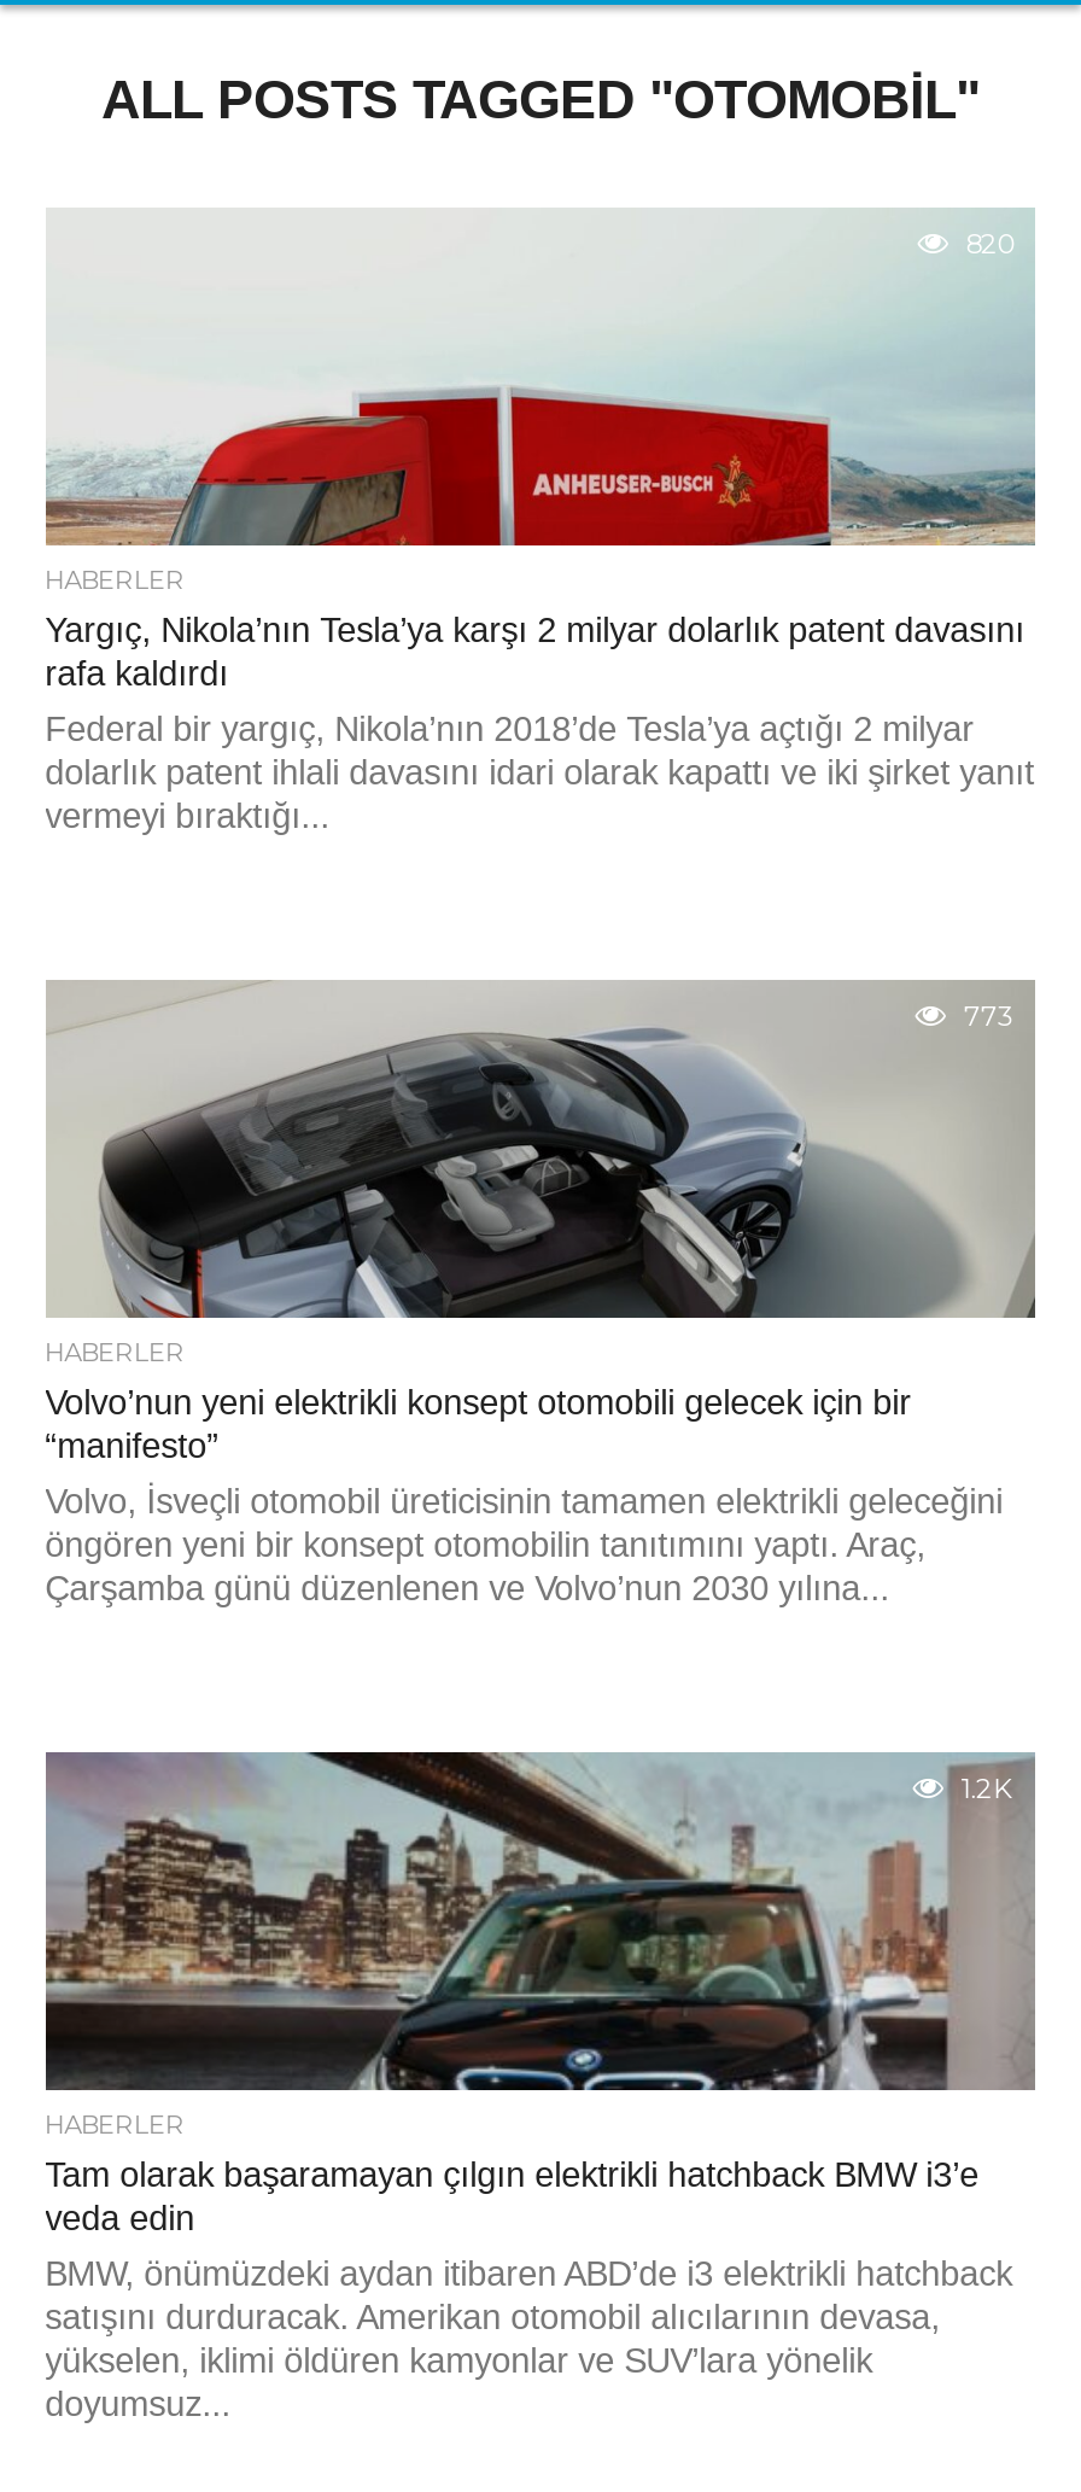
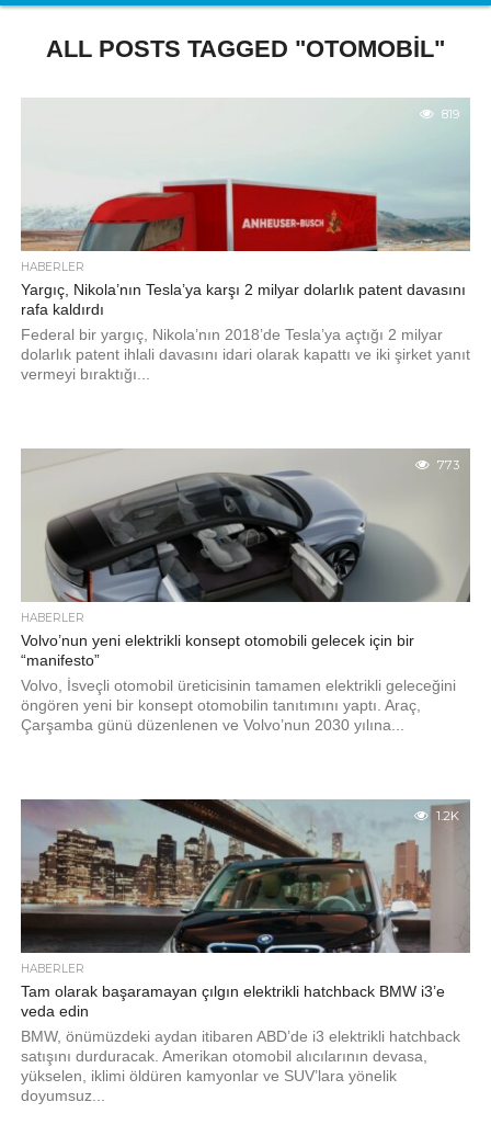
- 820
+ 819
